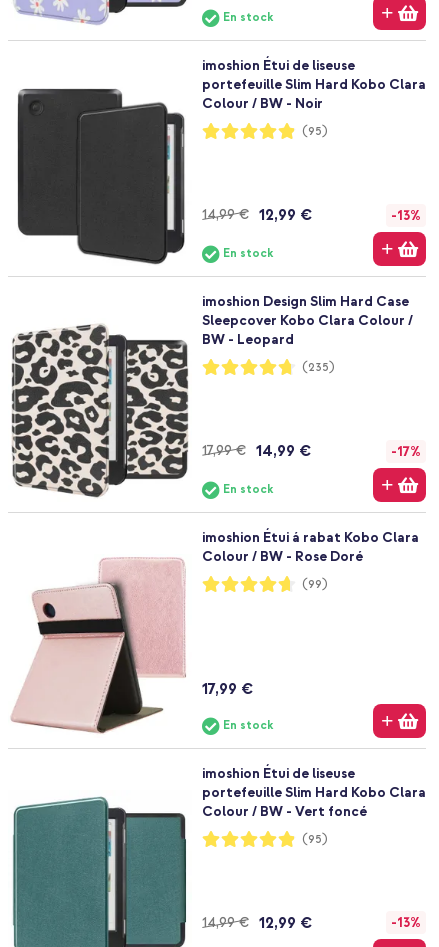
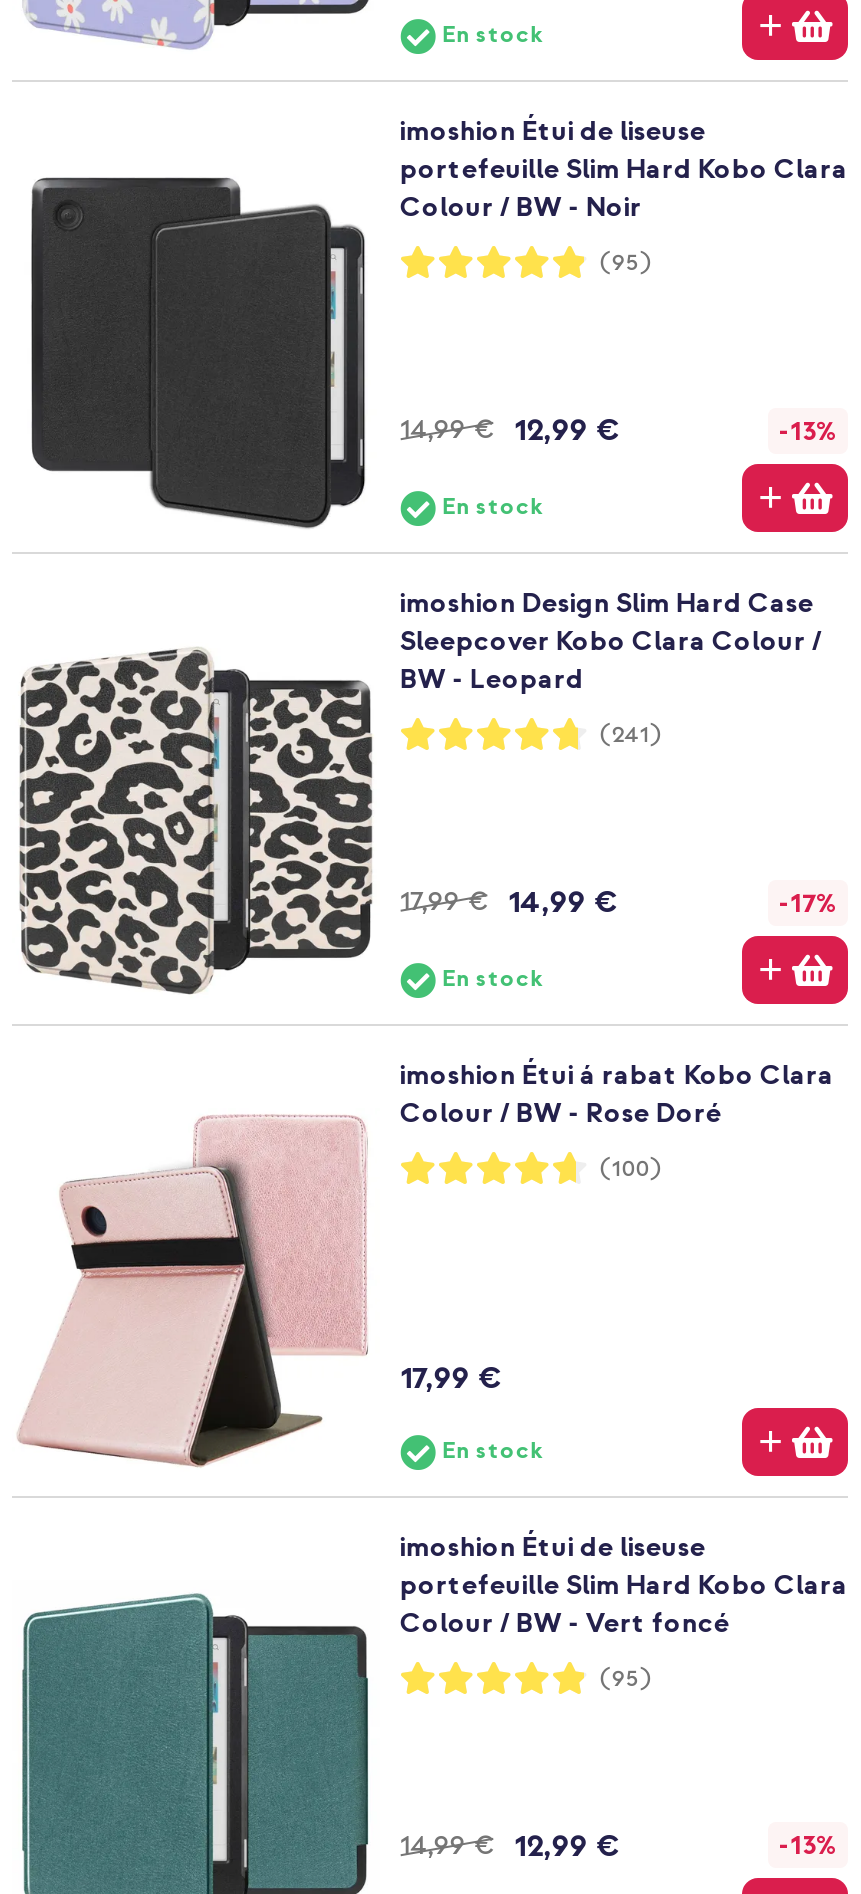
- (235)
+ (241)

- (99)
+ (100)
